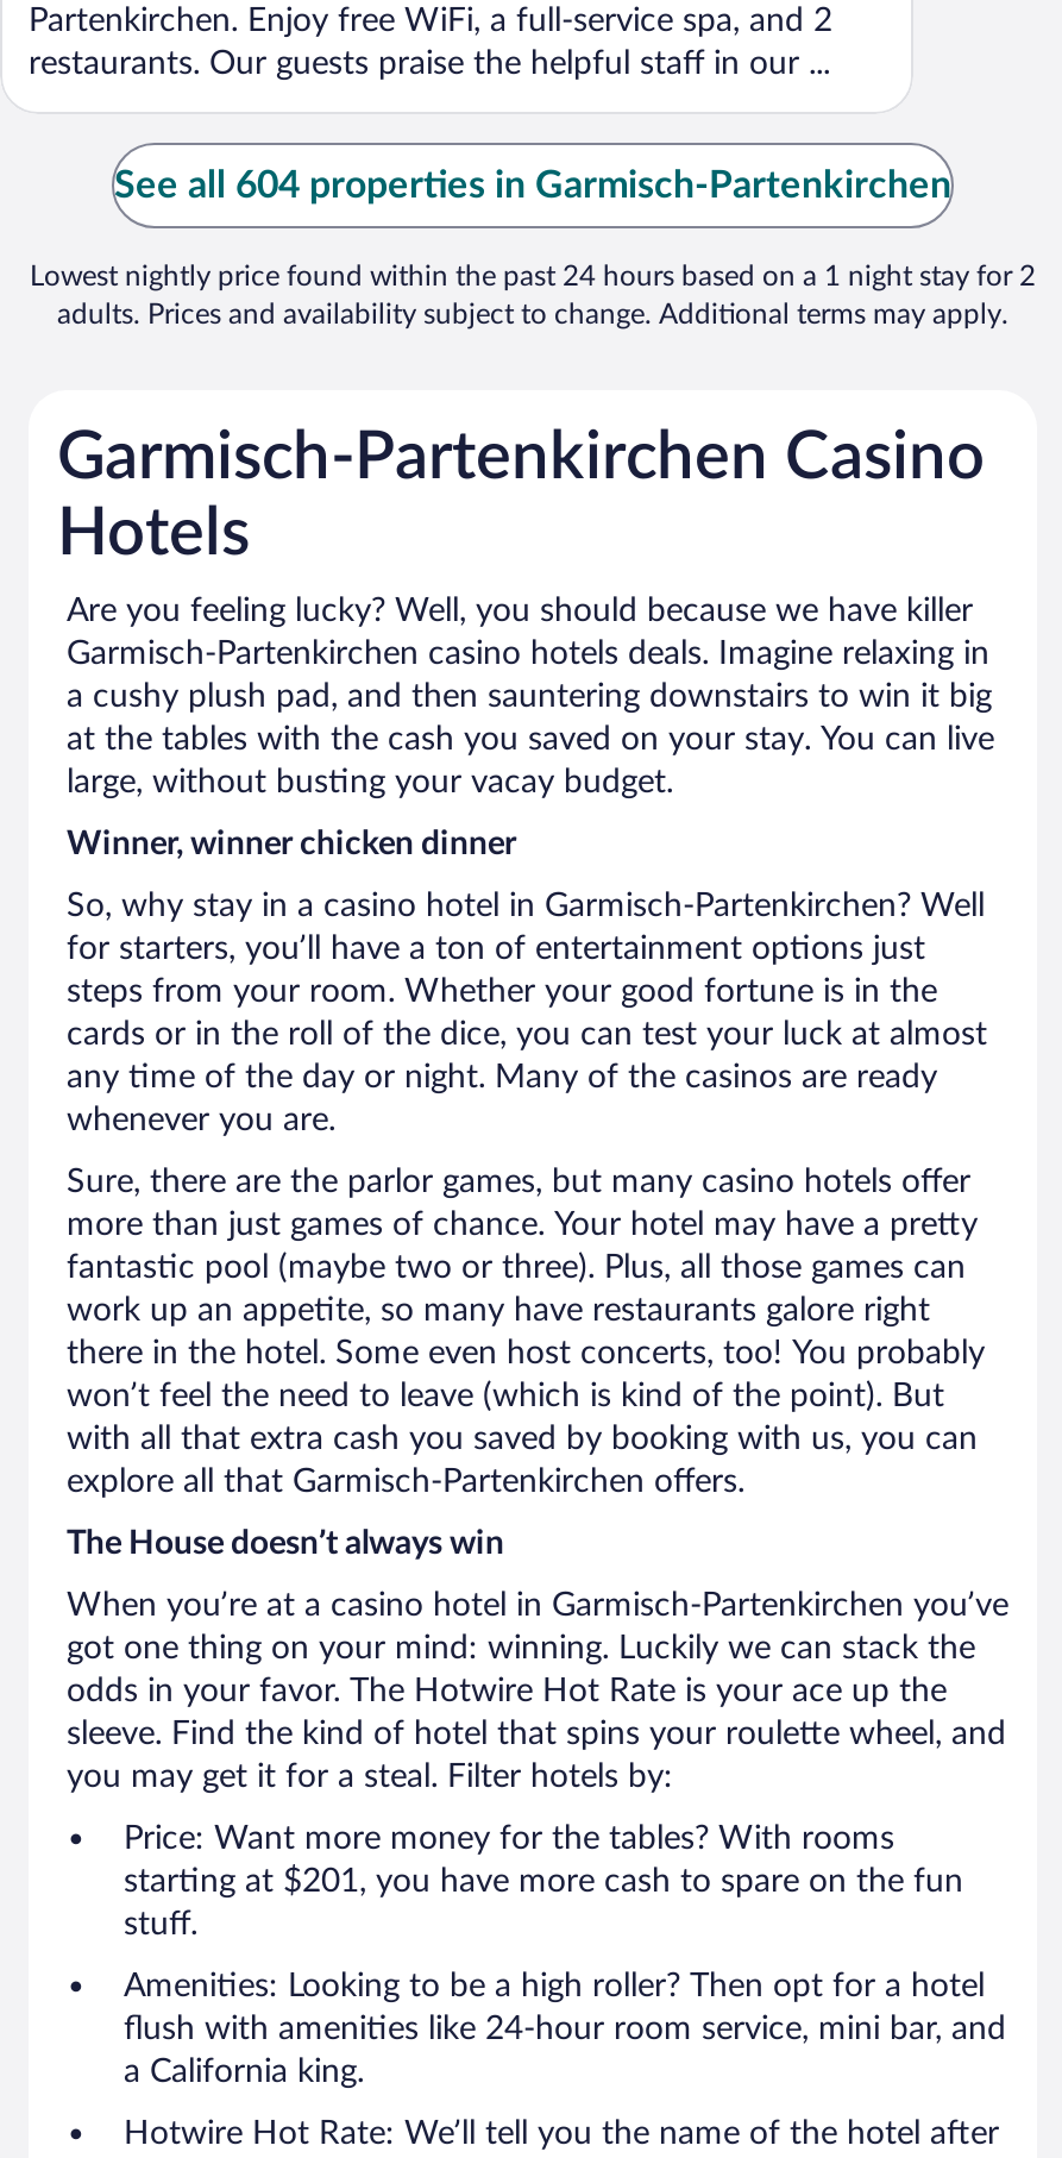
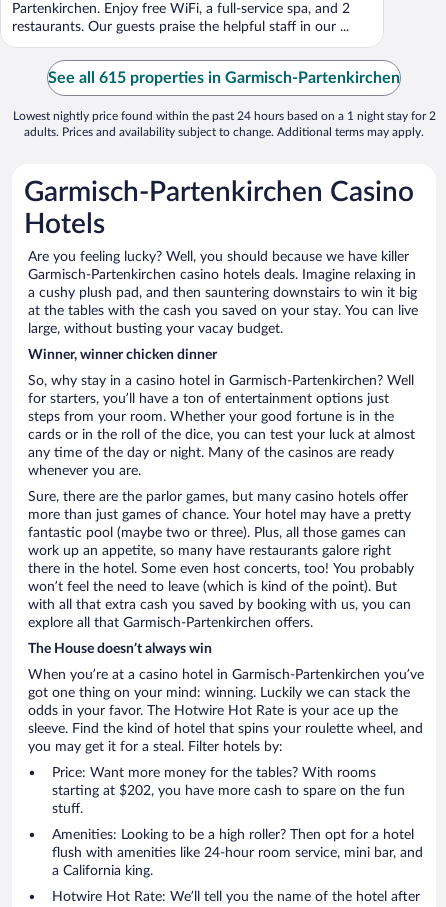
- See all 604 properties in Garmisch-Partenkirchen
+ See all 615 properties in Garmisch-Partenkirchen

- starting at $201, you have more cash to spare on the fun
+ starting at $202, you have more cash to spare on the fun
